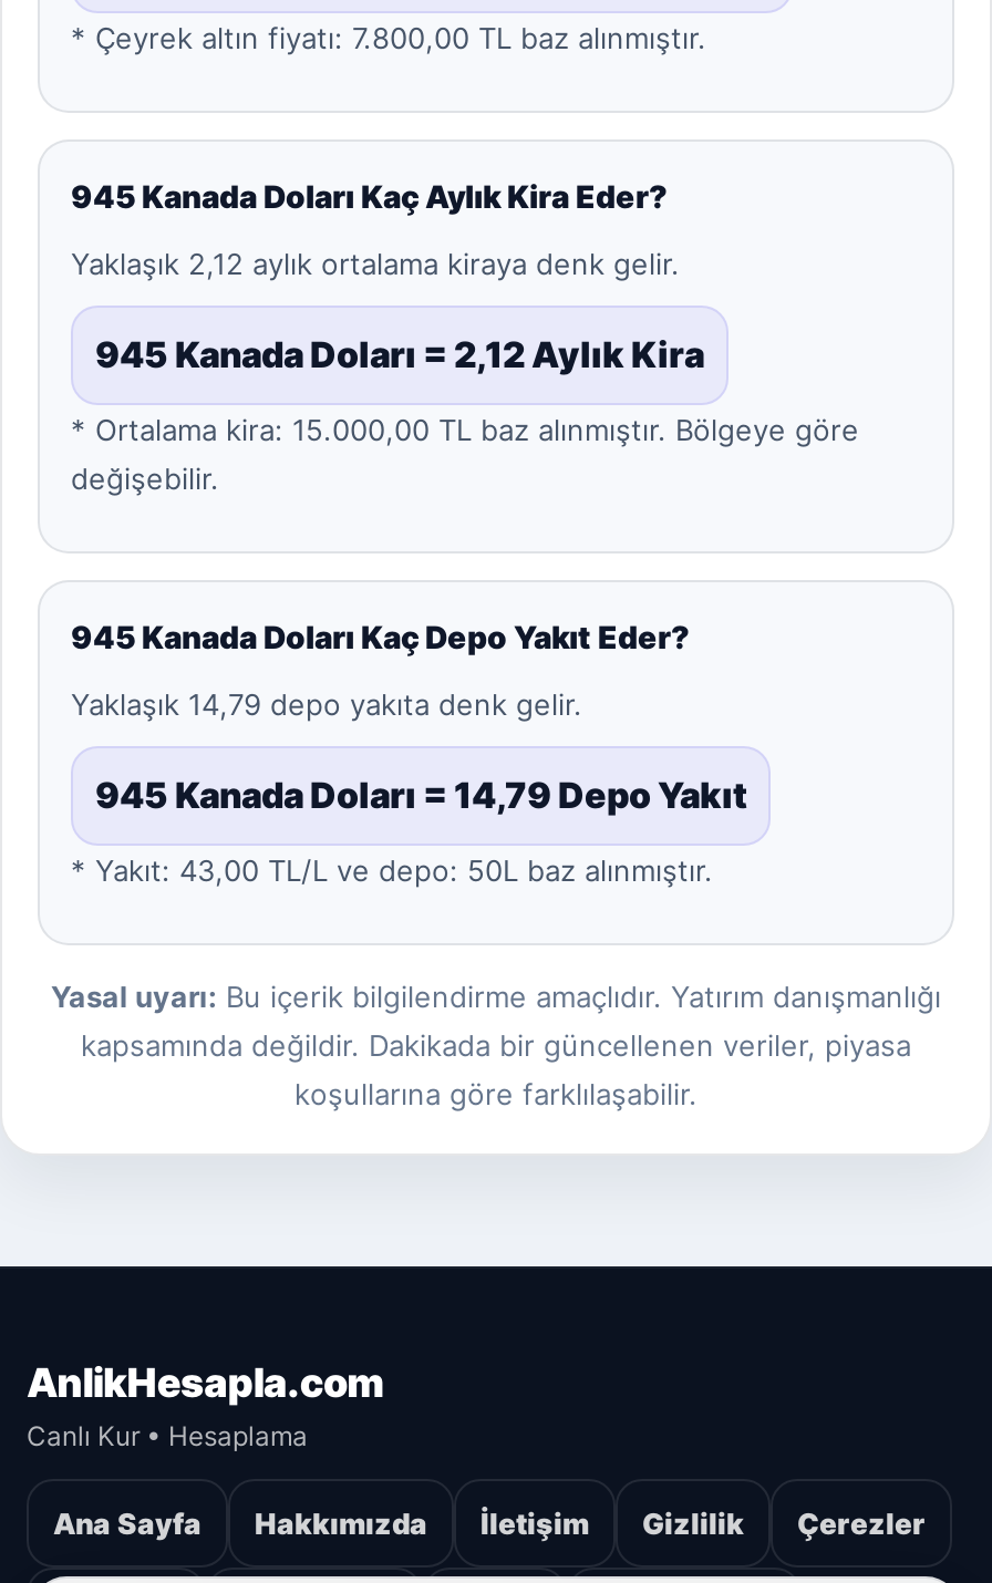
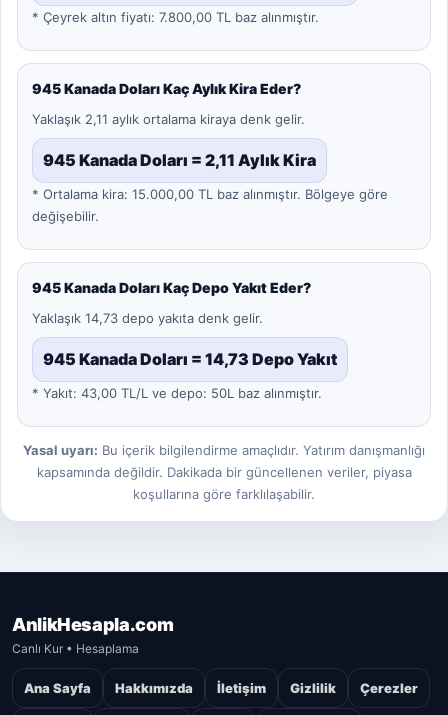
- Yaklaşık 2,12 aylık ortalama kiraya denk gelir.
+ Yaklaşık 2,11 aylık ortalama kiraya denk gelir.

- 945 Kanada Doları = 2,12 Aylık Kira
+ 945 Kanada Doları = 2,11 Aylık Kira

- Yaklaşık 14,79 depo yakıta denk gelir.
+ Yaklaşık 14,73 depo yakıta denk gelir.

- 945 Kanada Doları = 14,79 Depo Yakıt
+ 945 Kanada Doları = 14,73 Depo Yakıt
